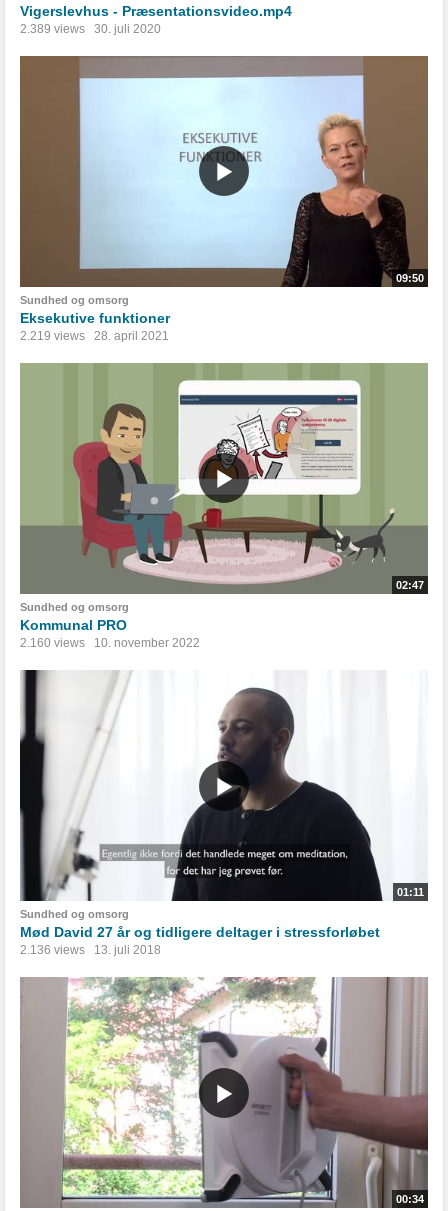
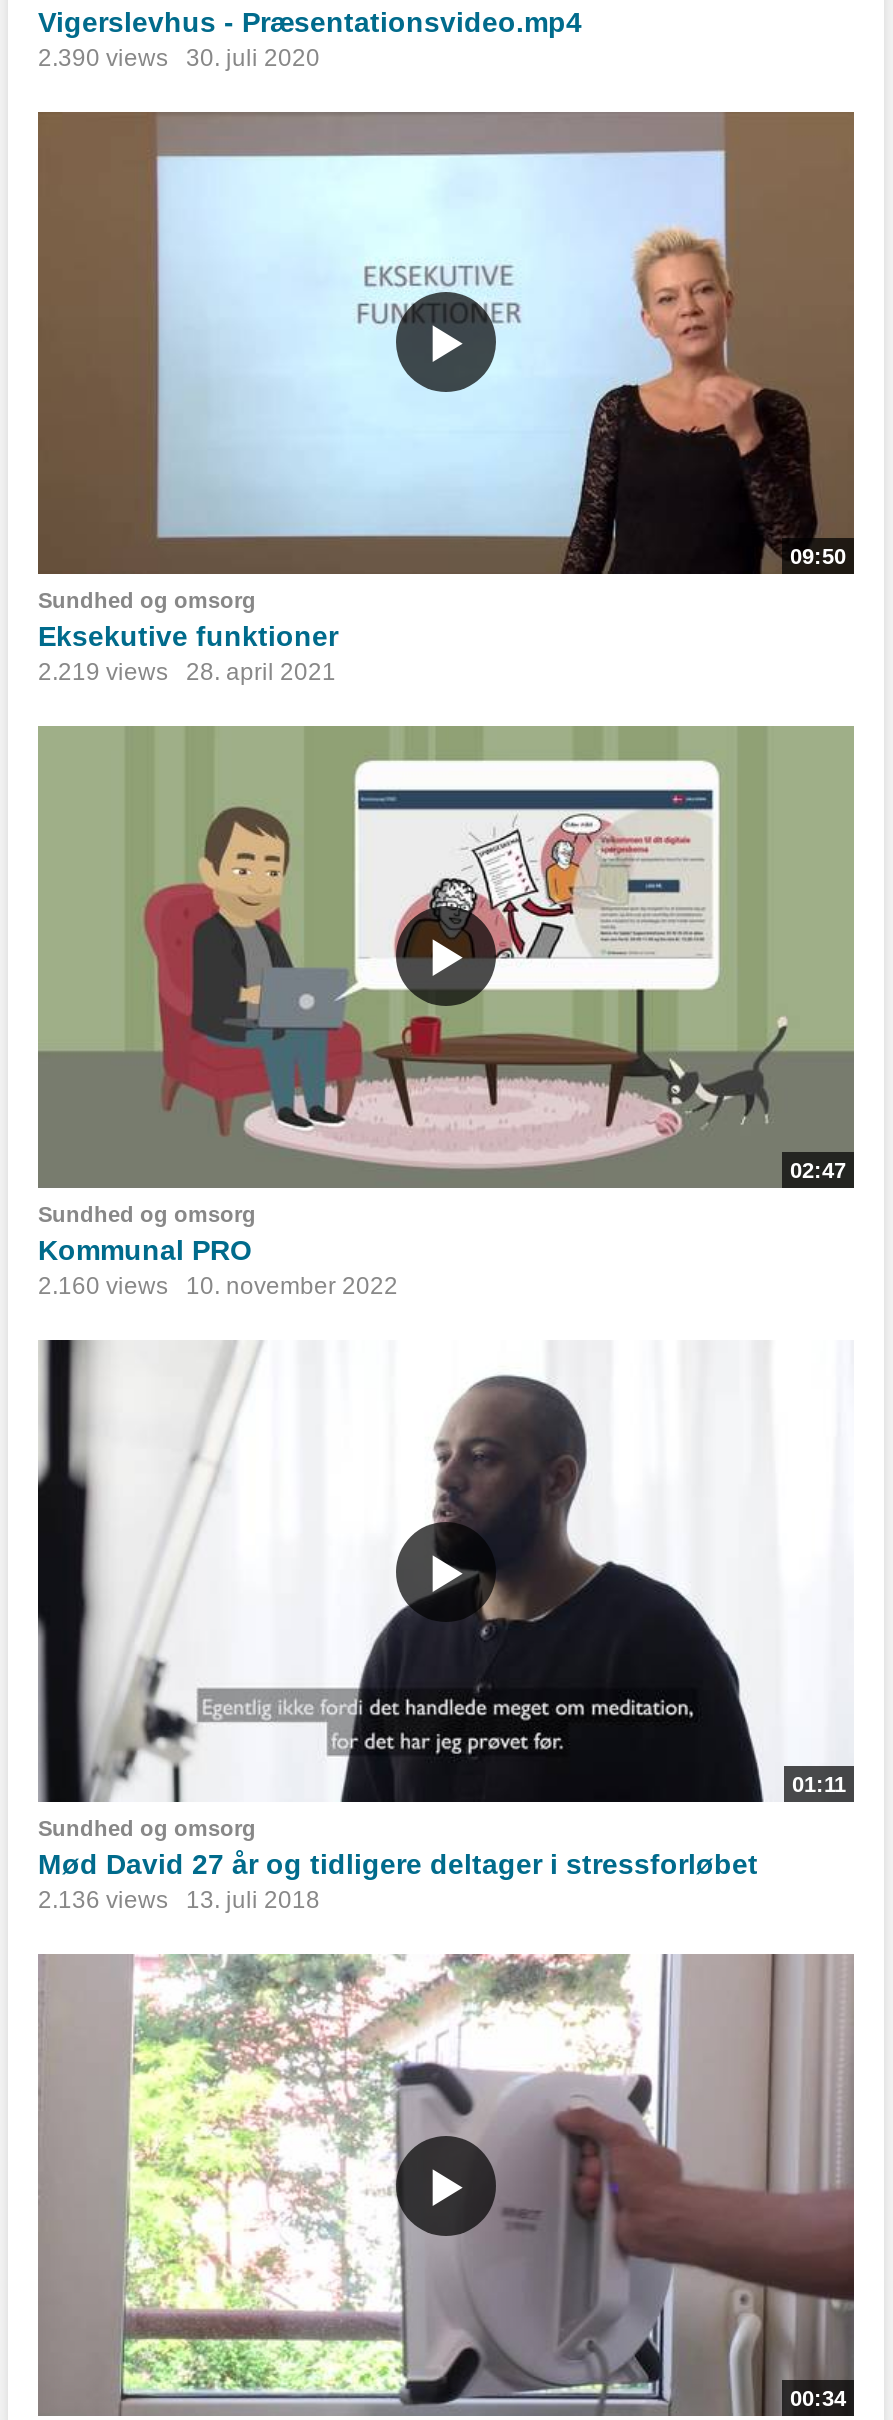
- 2.389 views 30. juli 2020
+ 2.390 views 30. juli 2020
